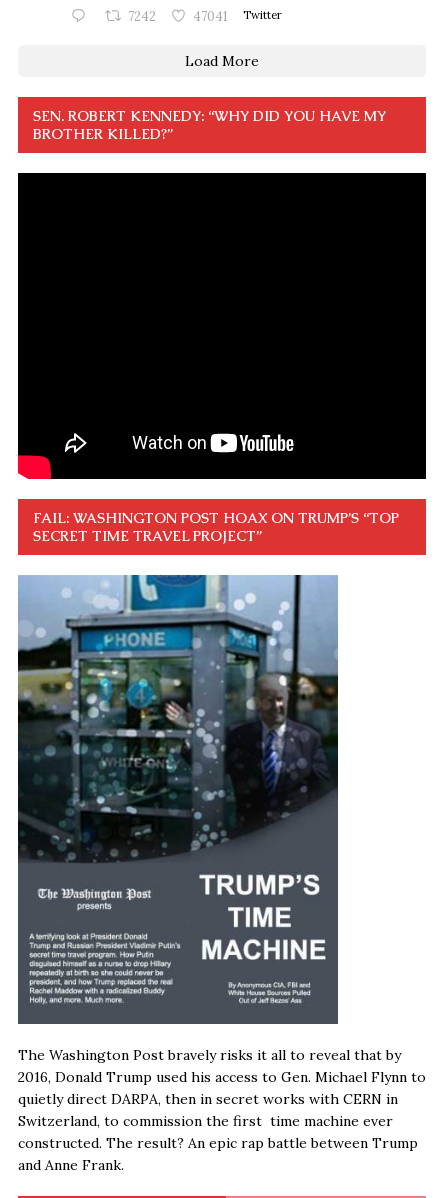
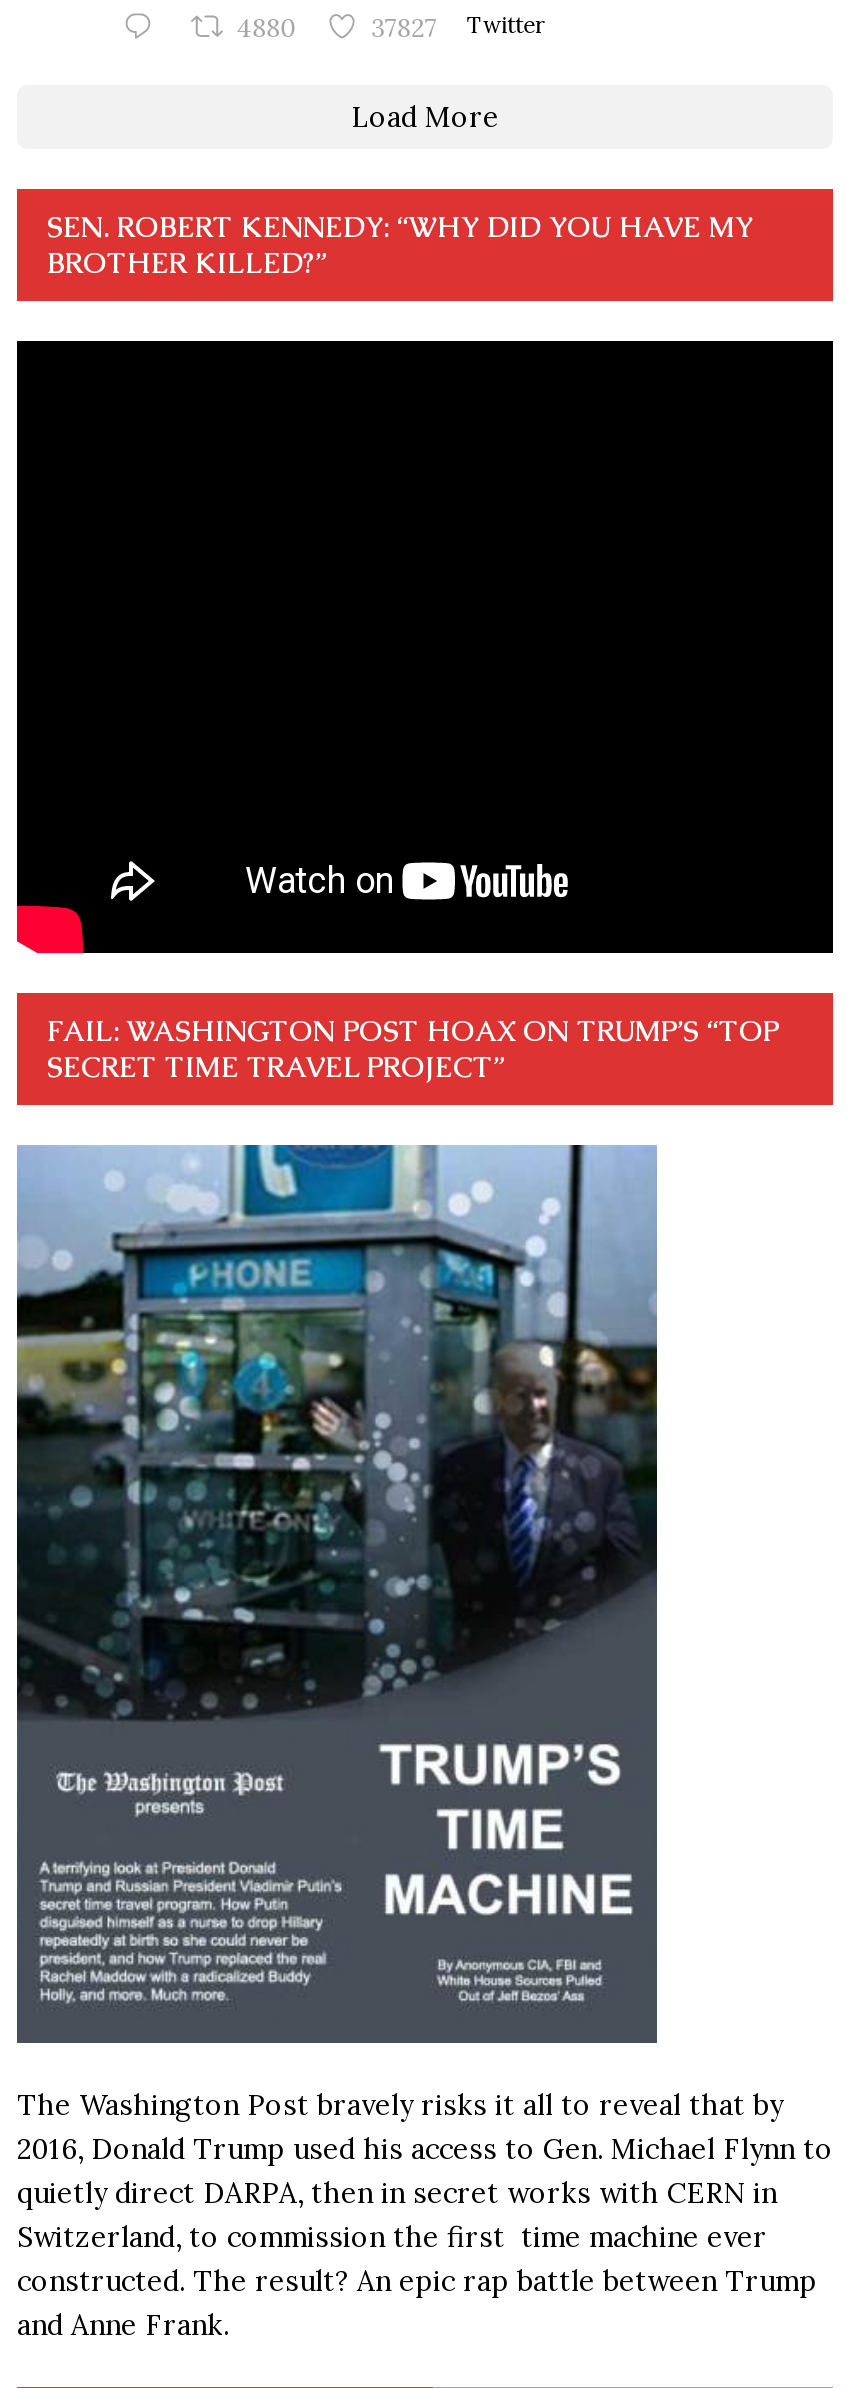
- 7242
- 47041
+ 4880
+ 37827
